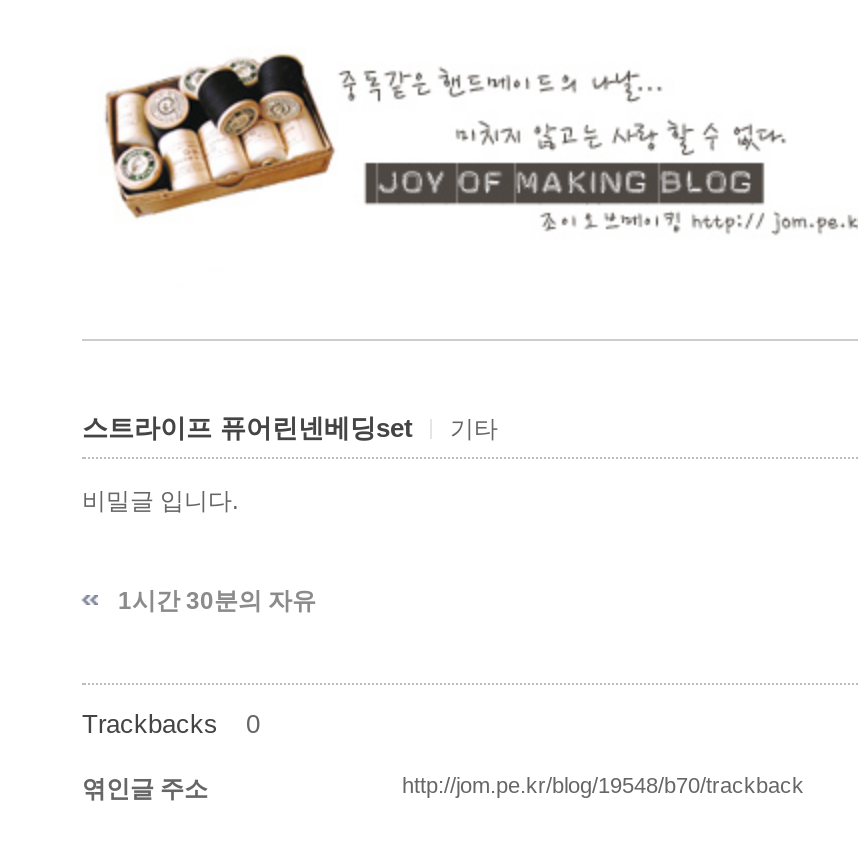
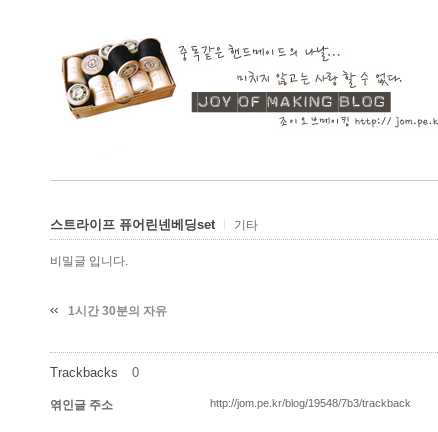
- http://jom.pe.kr/blog/19548/b70/trackback
+ http://jom.pe.kr/blog/19548/7b3/trackback
